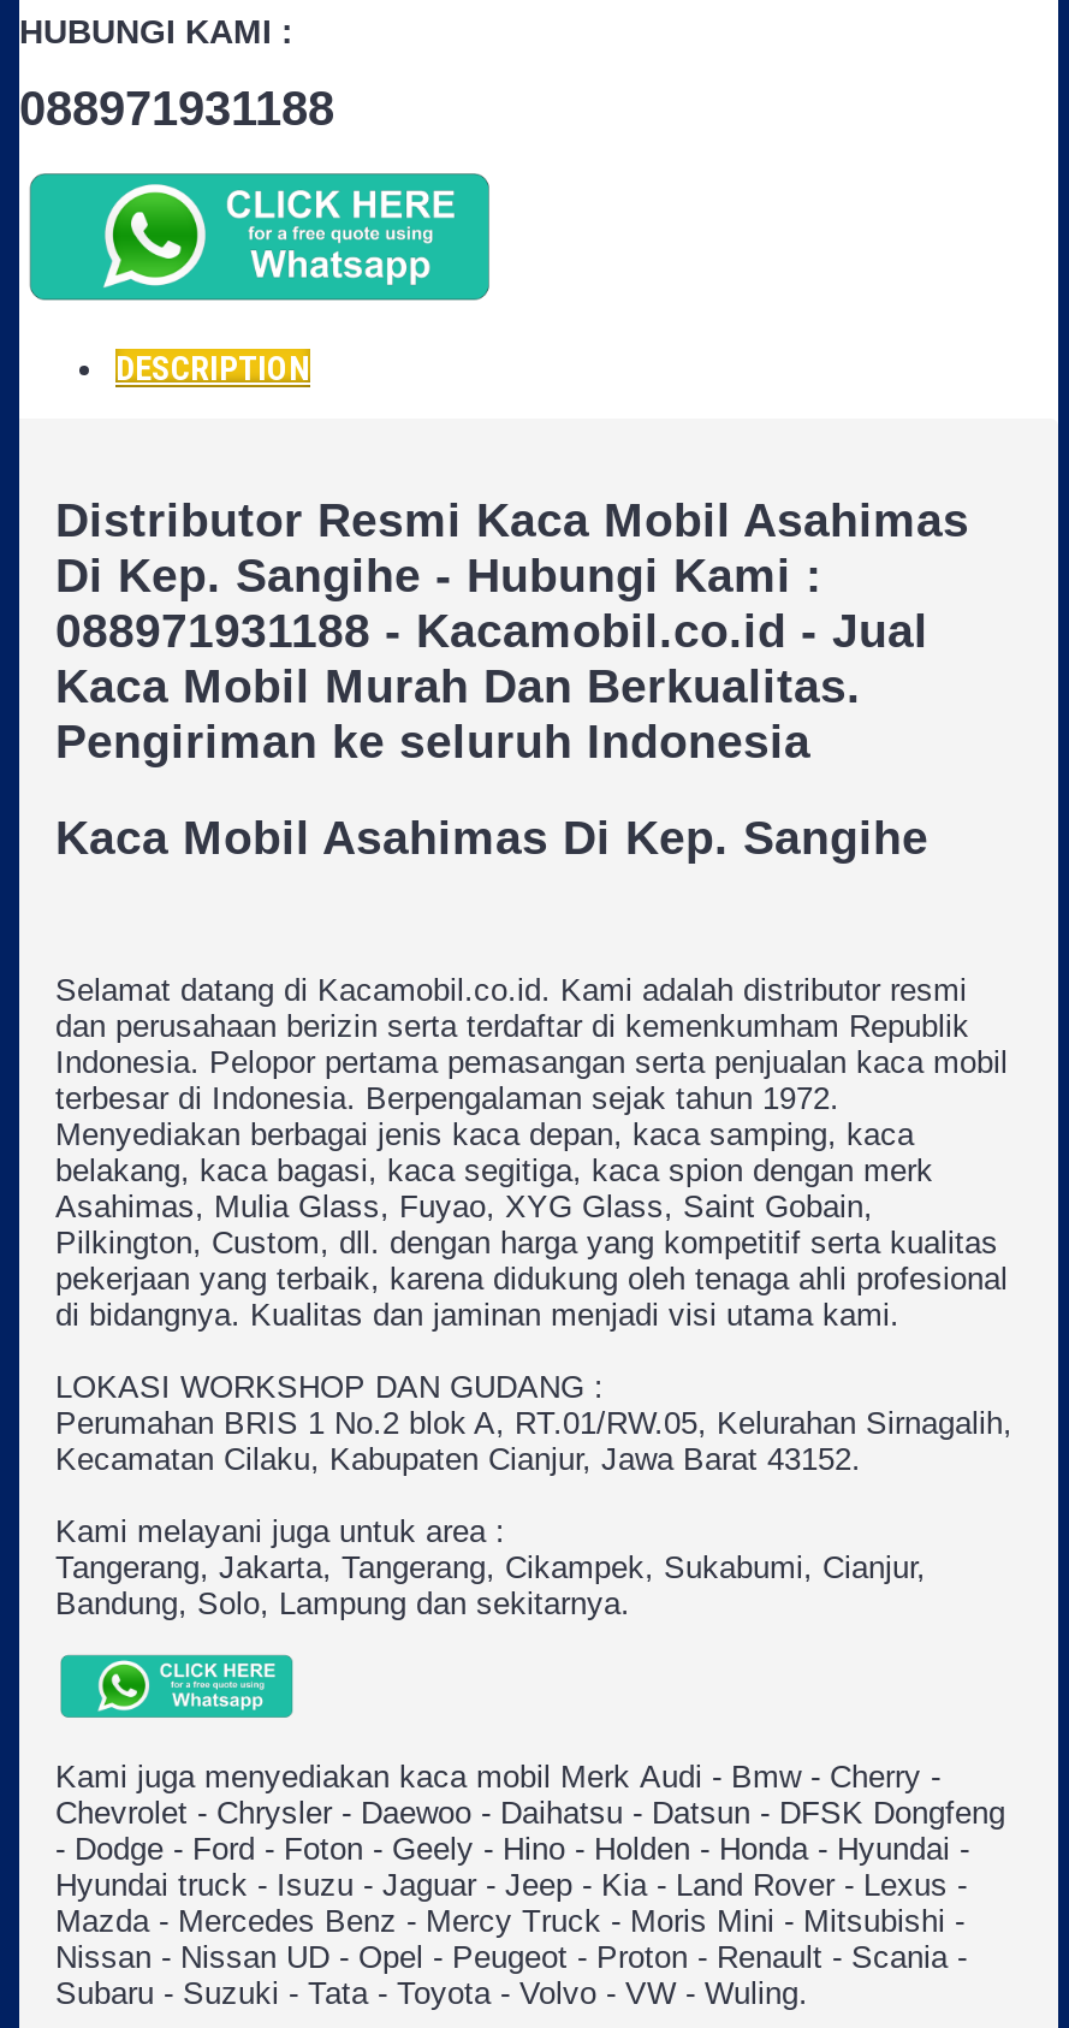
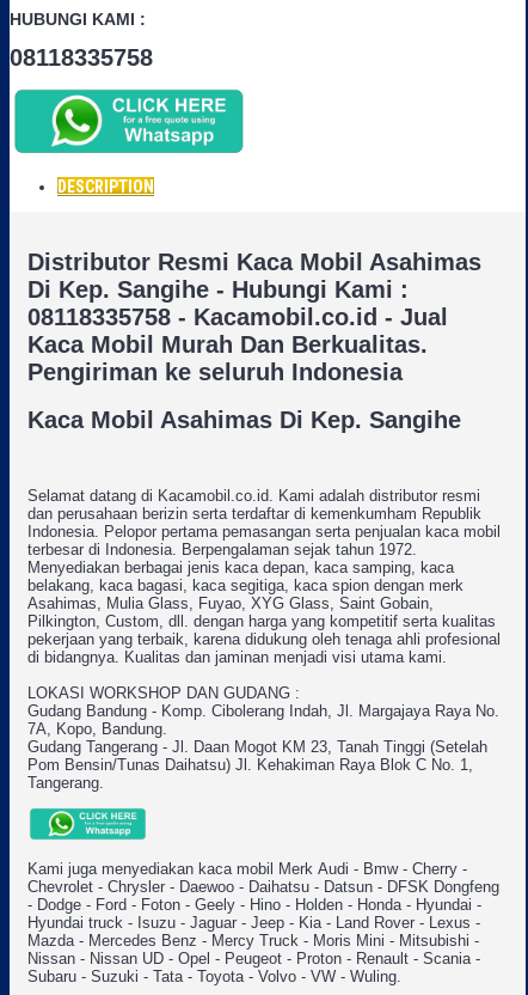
- 088971931188
+ 08118335758

- 088971931188 - Kacamobil.co.id - Jual
+ 08118335758 - Kacamobil.co.id - Jual

- Perumahan BRIS 1 No.2 blok A, RT.01/RW.05, Kelurahan Sirnagalih,
- Kecamatan Cilaku, Kabupaten Cianjur, Jawa Barat 43152.
- Kami melayani juga untuk area :
- Tangerang, Jakarta, Tangerang, Cikampek, Sukabumi, Cianjur,
- Bandung, Solo, Lampung dan sekitarnya.
+ Gudang Bandung - Komp. Cibolerang Indah, Jl. Margajaya Raya No.
+ 7A, Kopo, Bandung.
+ Gudang Tangerang - Jl. Daan Mogot KM 23, Tanah Tinggi (Setelah
+ Pom Bensin/Tunas Daihatsu) Jl. Kehakiman Raya Blok C No. 1,
+ Tangerang.
